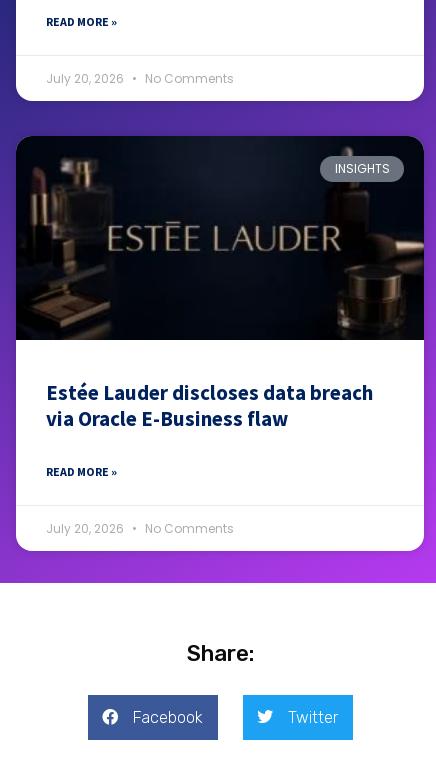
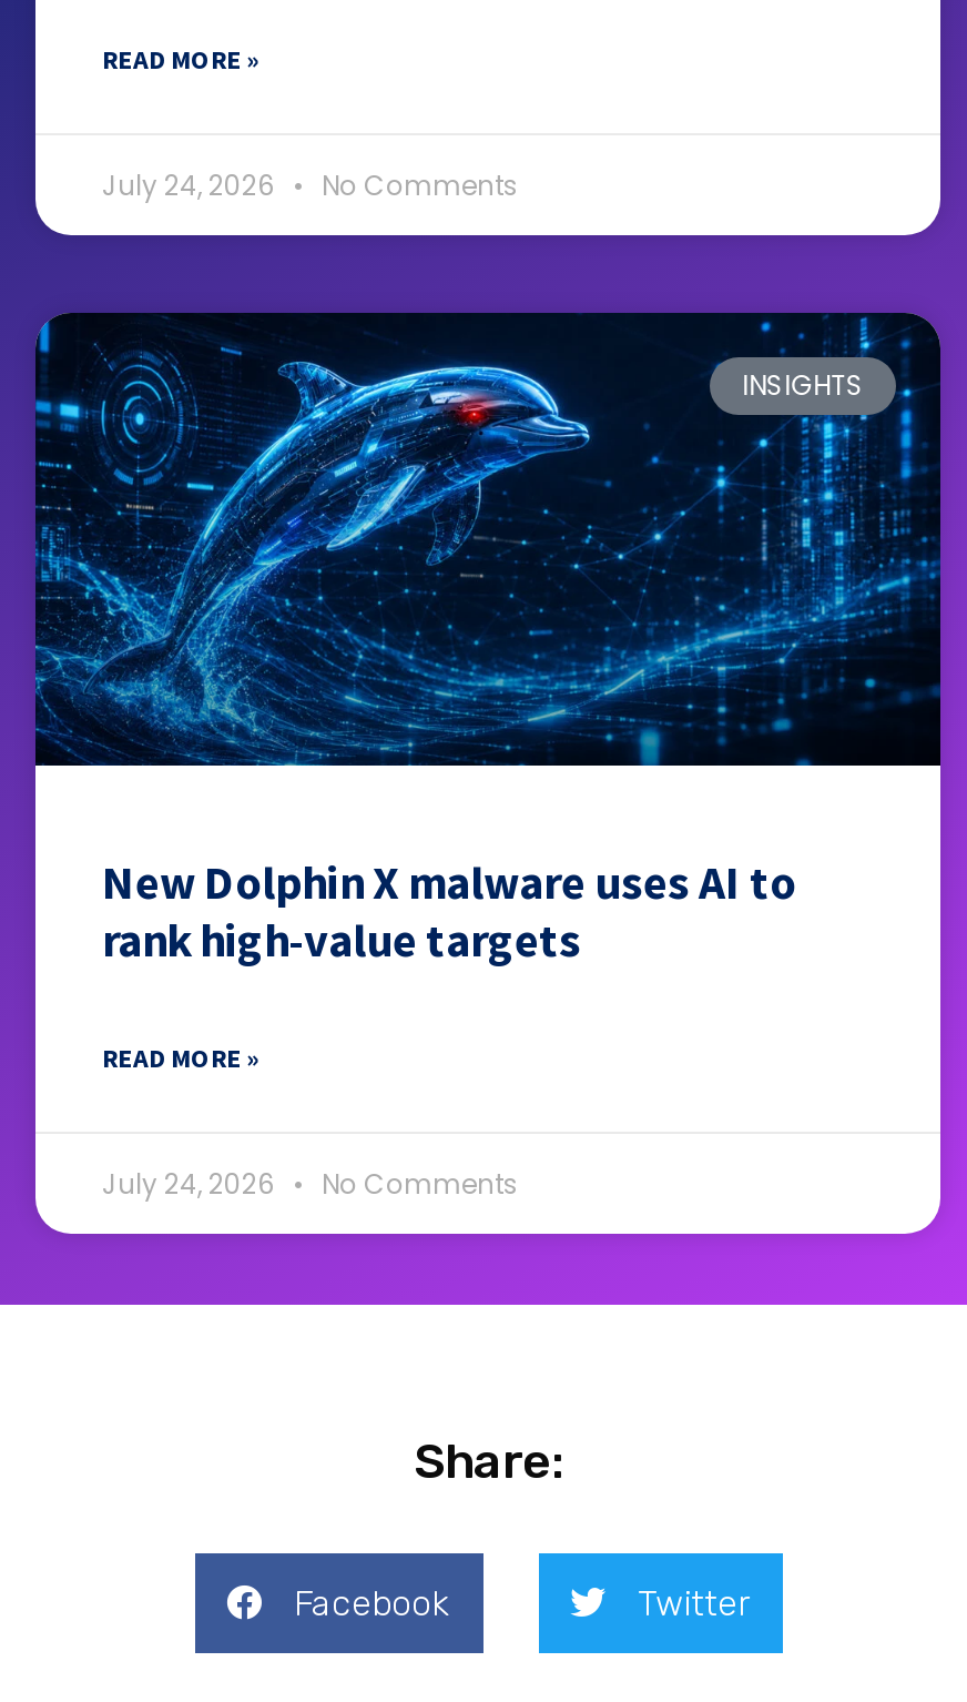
- July 20, 2026 No Comments
+ July 24, 2026 No Comments

- [image]
- Estée Lauder discloses data breach
- via Oracle E-Business flaw
+ [image]
+ New Dolphin X malware uses AI to
+ rank high-value targets

- July 20, 2026 No Comments
+ July 24, 2026 No Comments
